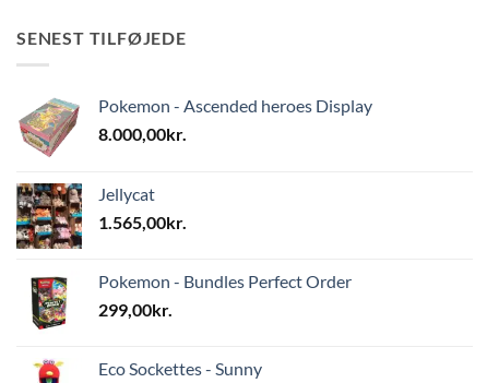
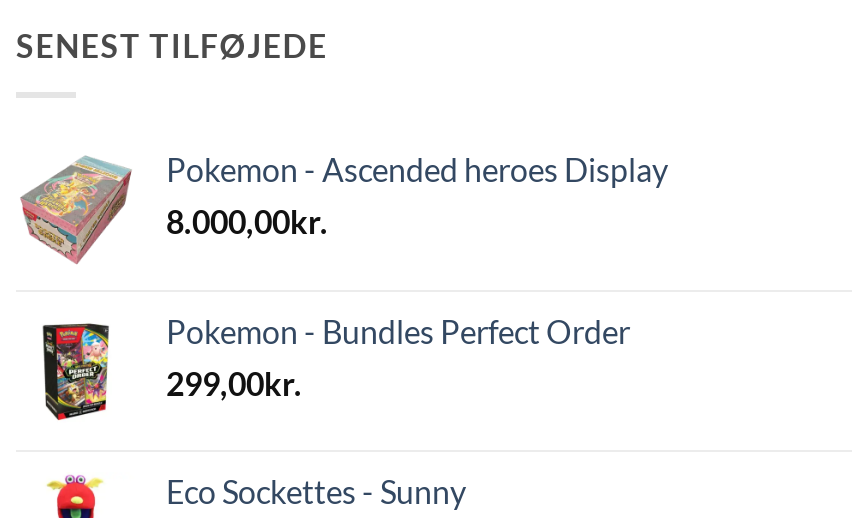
- [image]
- Jellycat
- 1.565,00kr.
